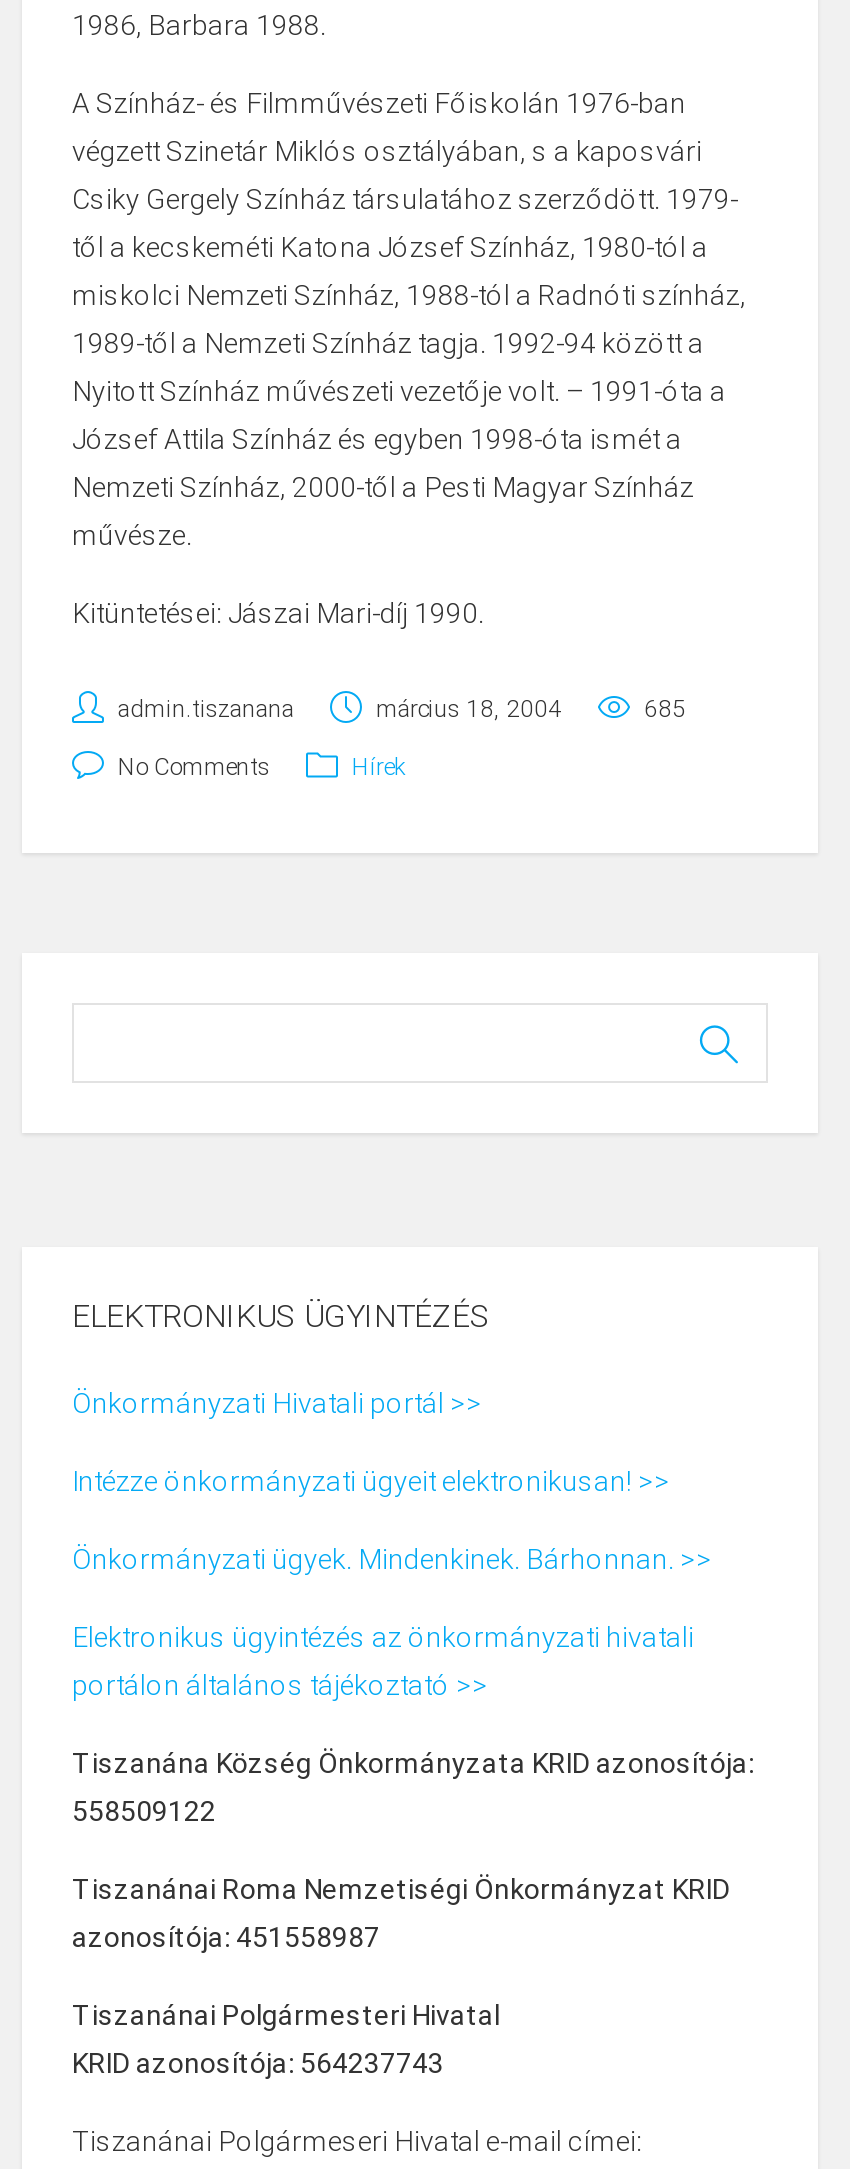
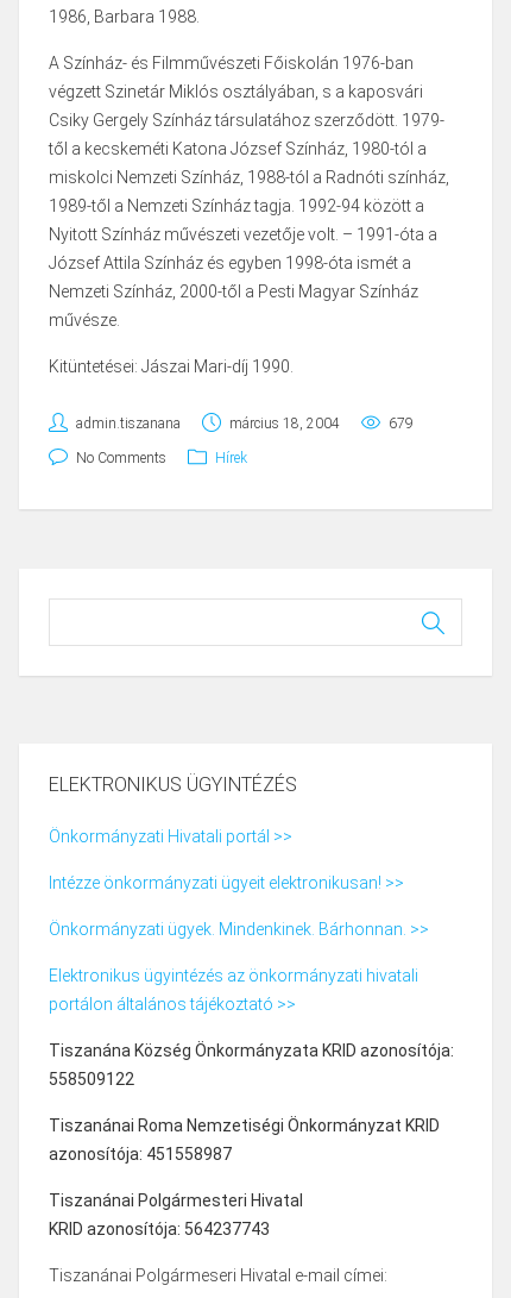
- 685
+ 679
